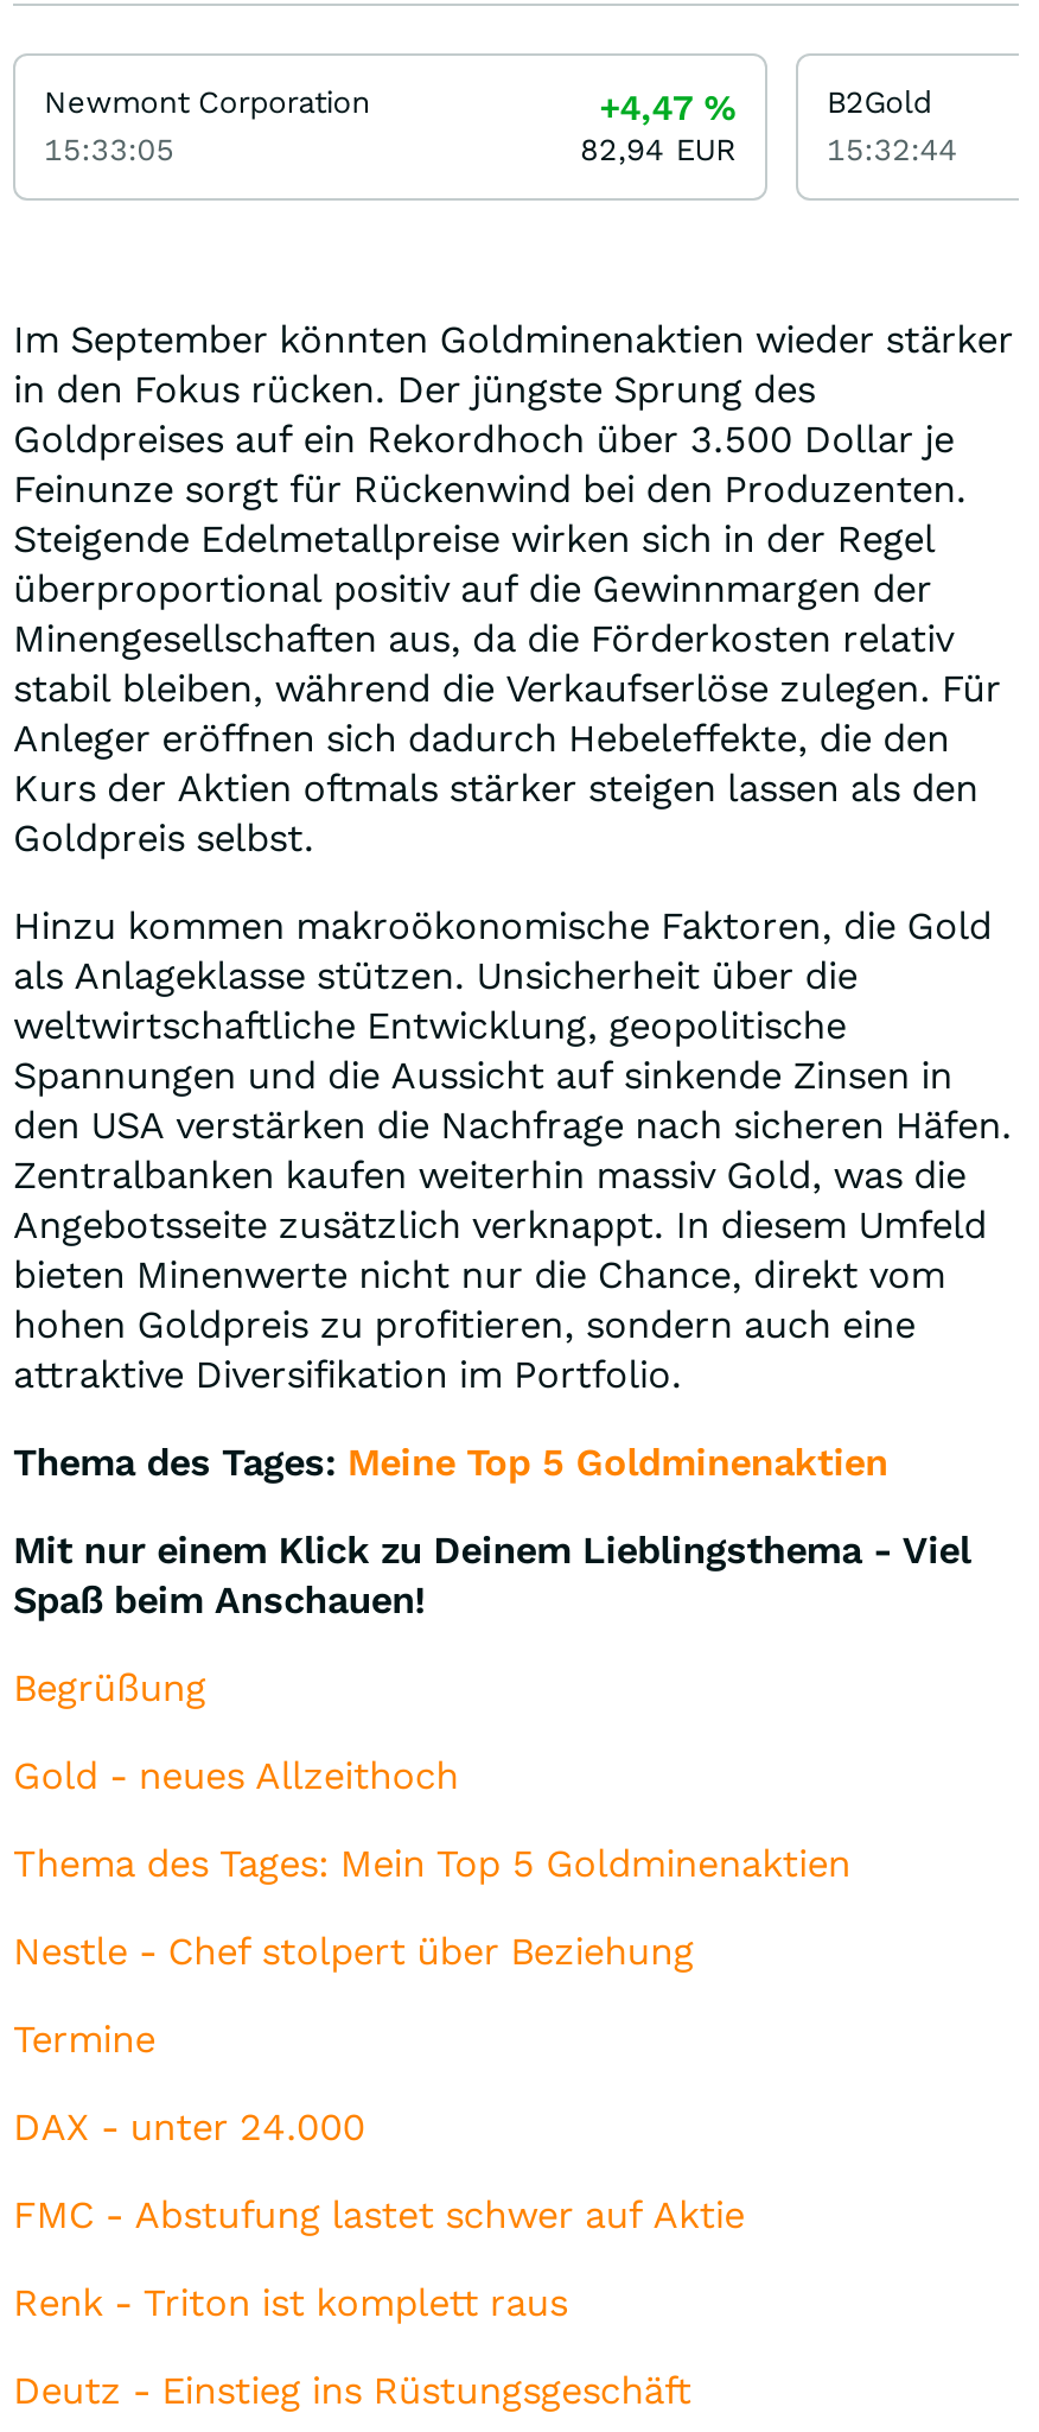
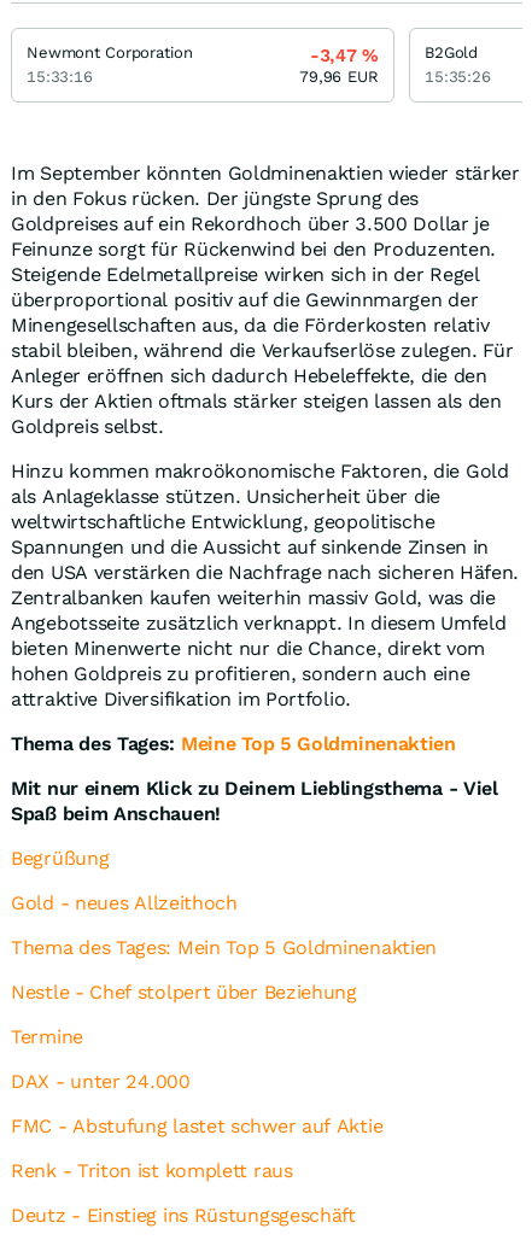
- +4,47%
+ -3,47%

- 15:33:05
+ 15:33:16

- 82,94 EUR
+ 79,96 EUR

- 15:32:44
+ 15:35:26
